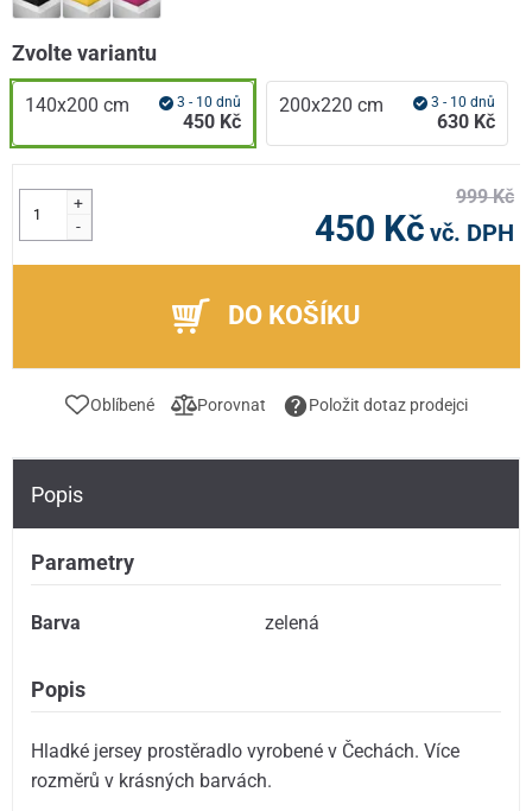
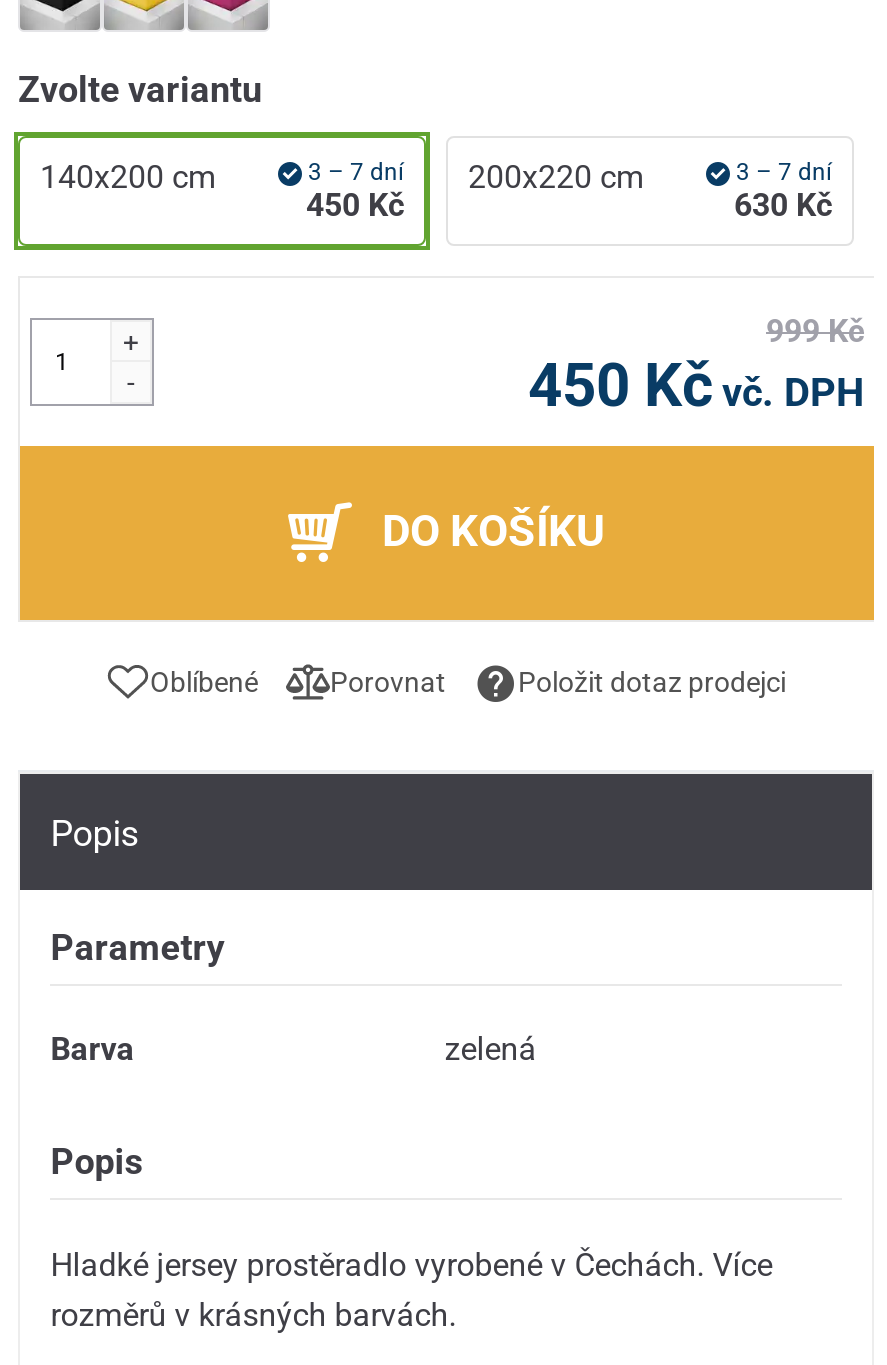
- 3 - 10 dnů
+ 3 – 7 dní

- 3 - 10 dnů
+ 3 – 7 dní
